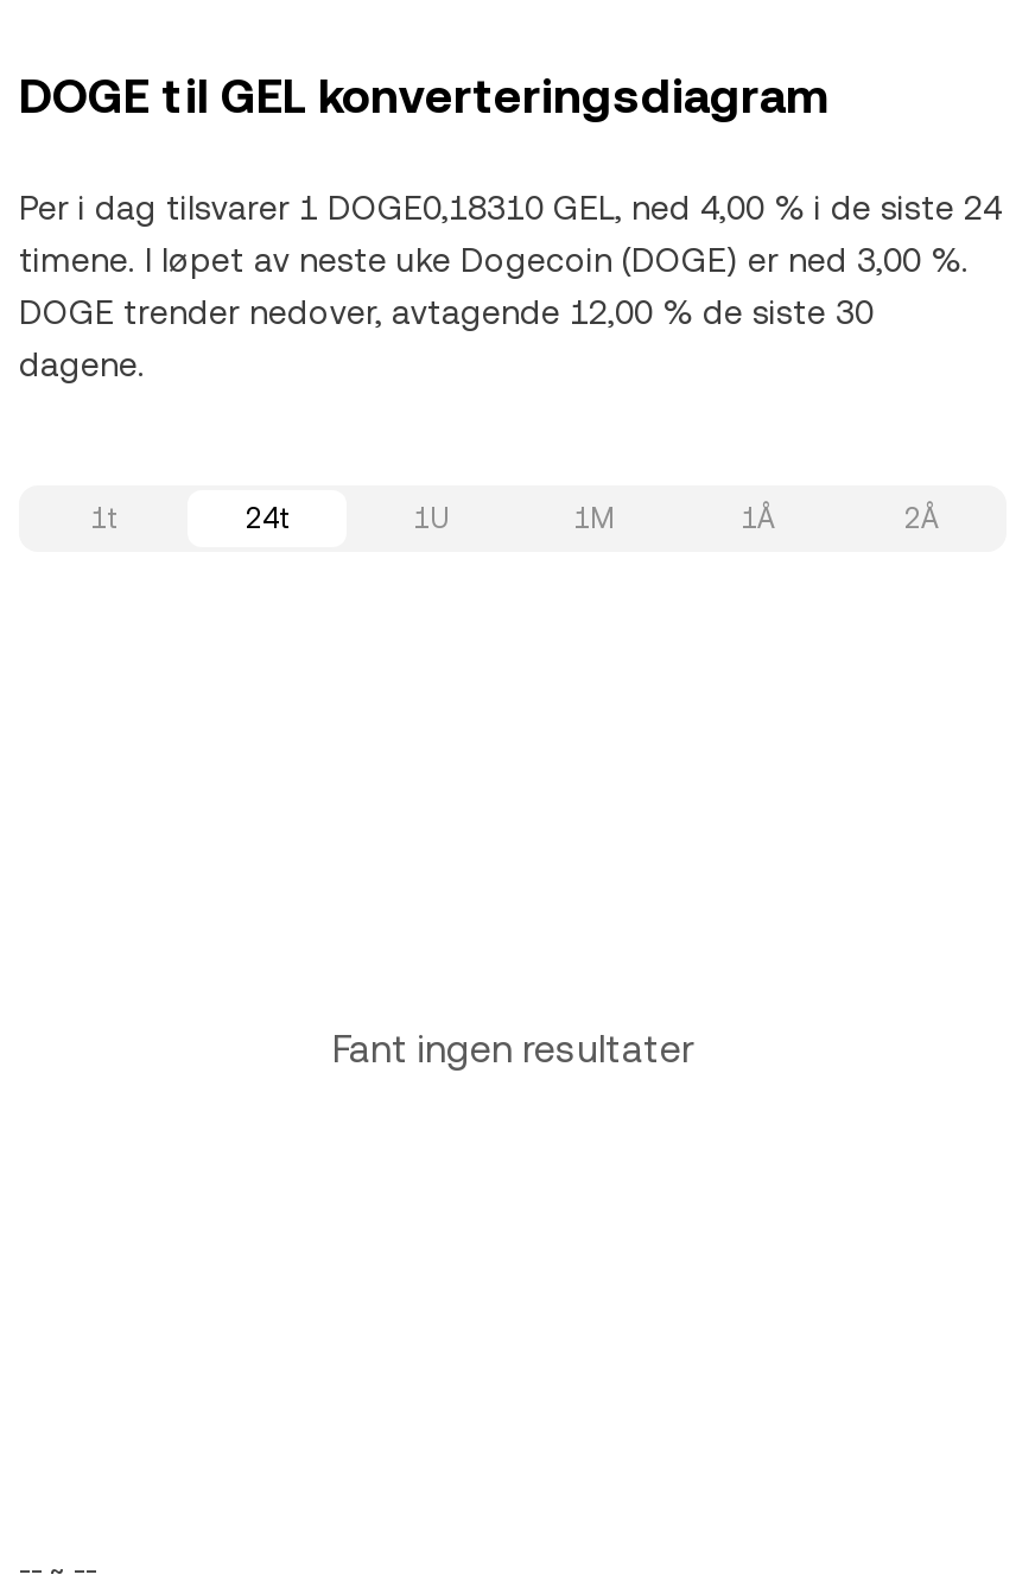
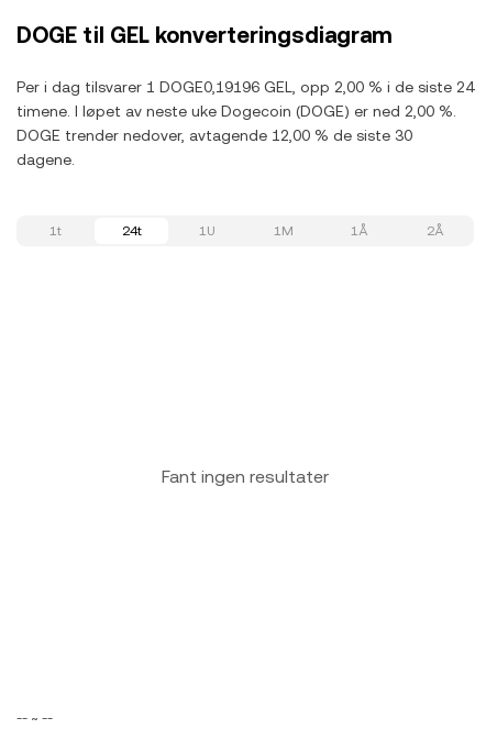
- Per i dag tilsvarer 1 DOGE0,18310 GEL, ned 4,00 % i de siste 24
+ Per i dag tilsvarer 1 DOGE0,19196 GEL, opp 2,00 % i de siste 24

- timene. I løpet av neste uke Dogecoin (DOGE) er ned 3,00 %.
+ timene. I løpet av neste uke Dogecoin (DOGE) er ned 2,00 %.
